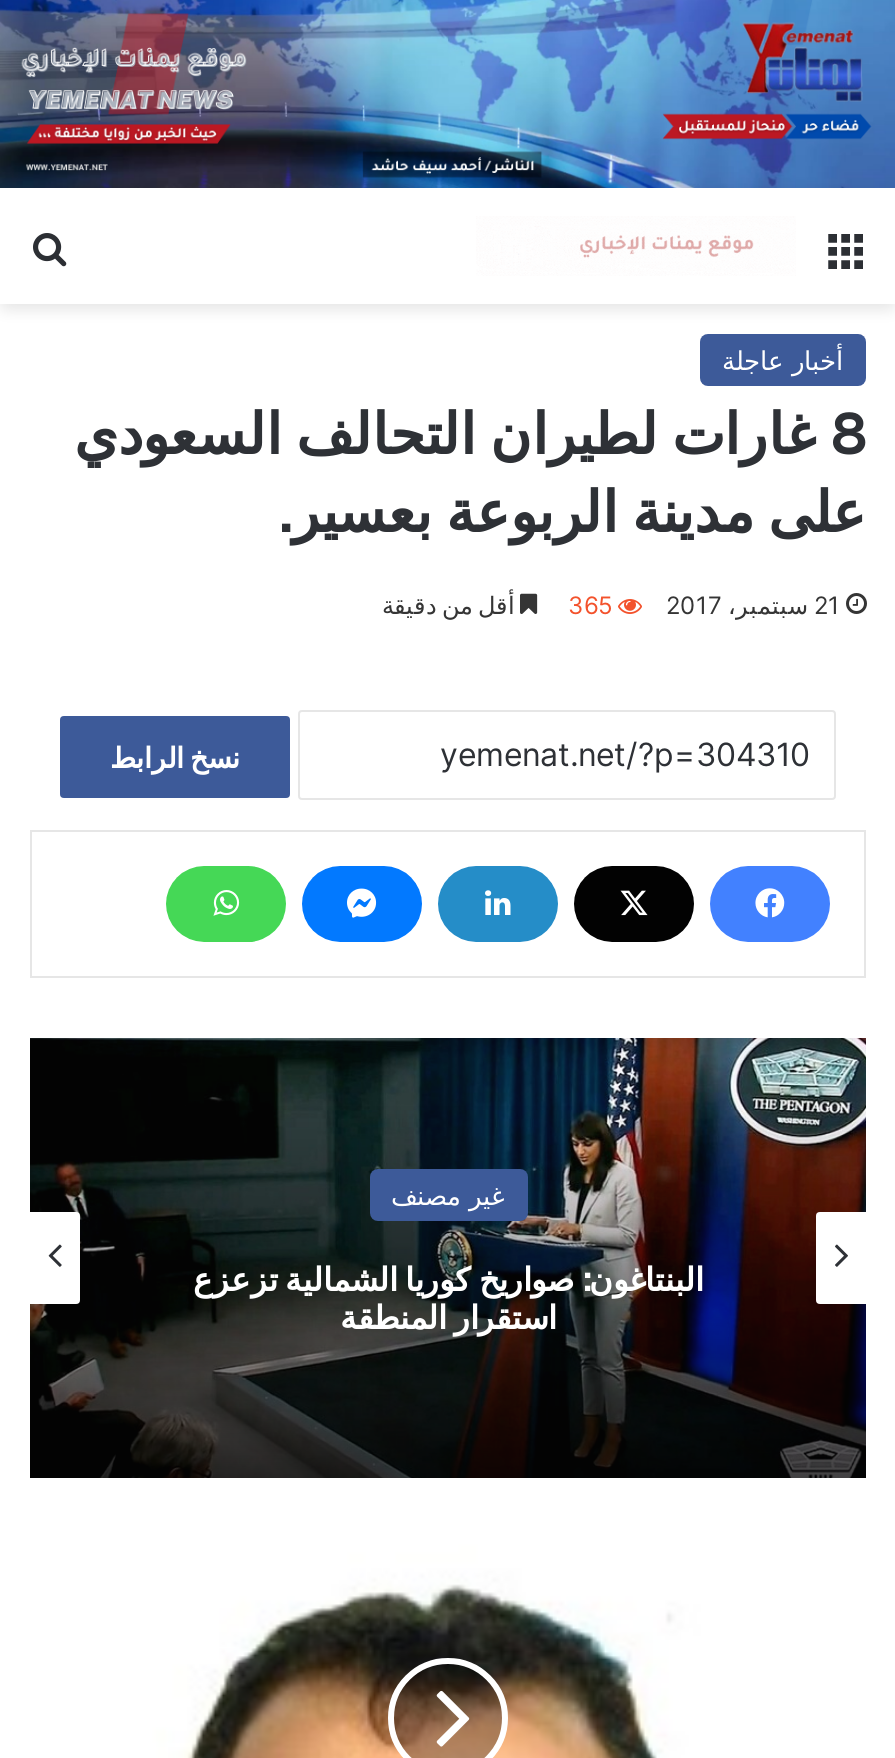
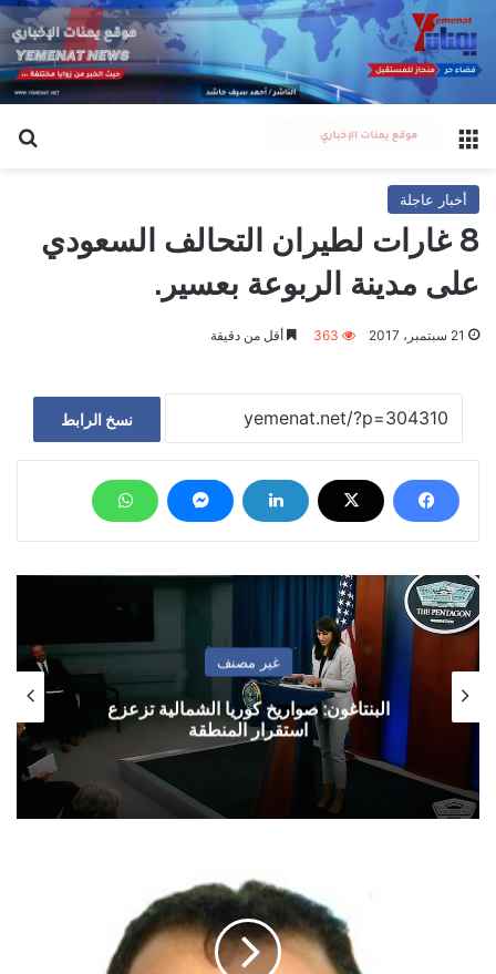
- 365
+ 363
